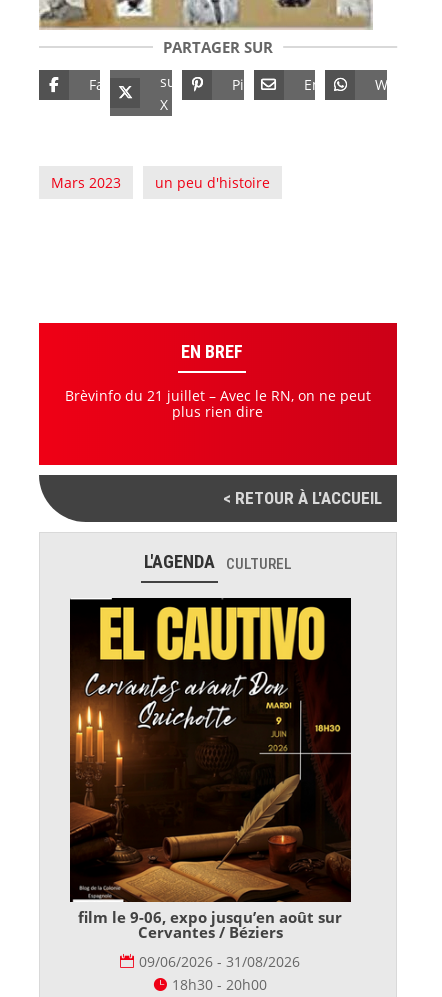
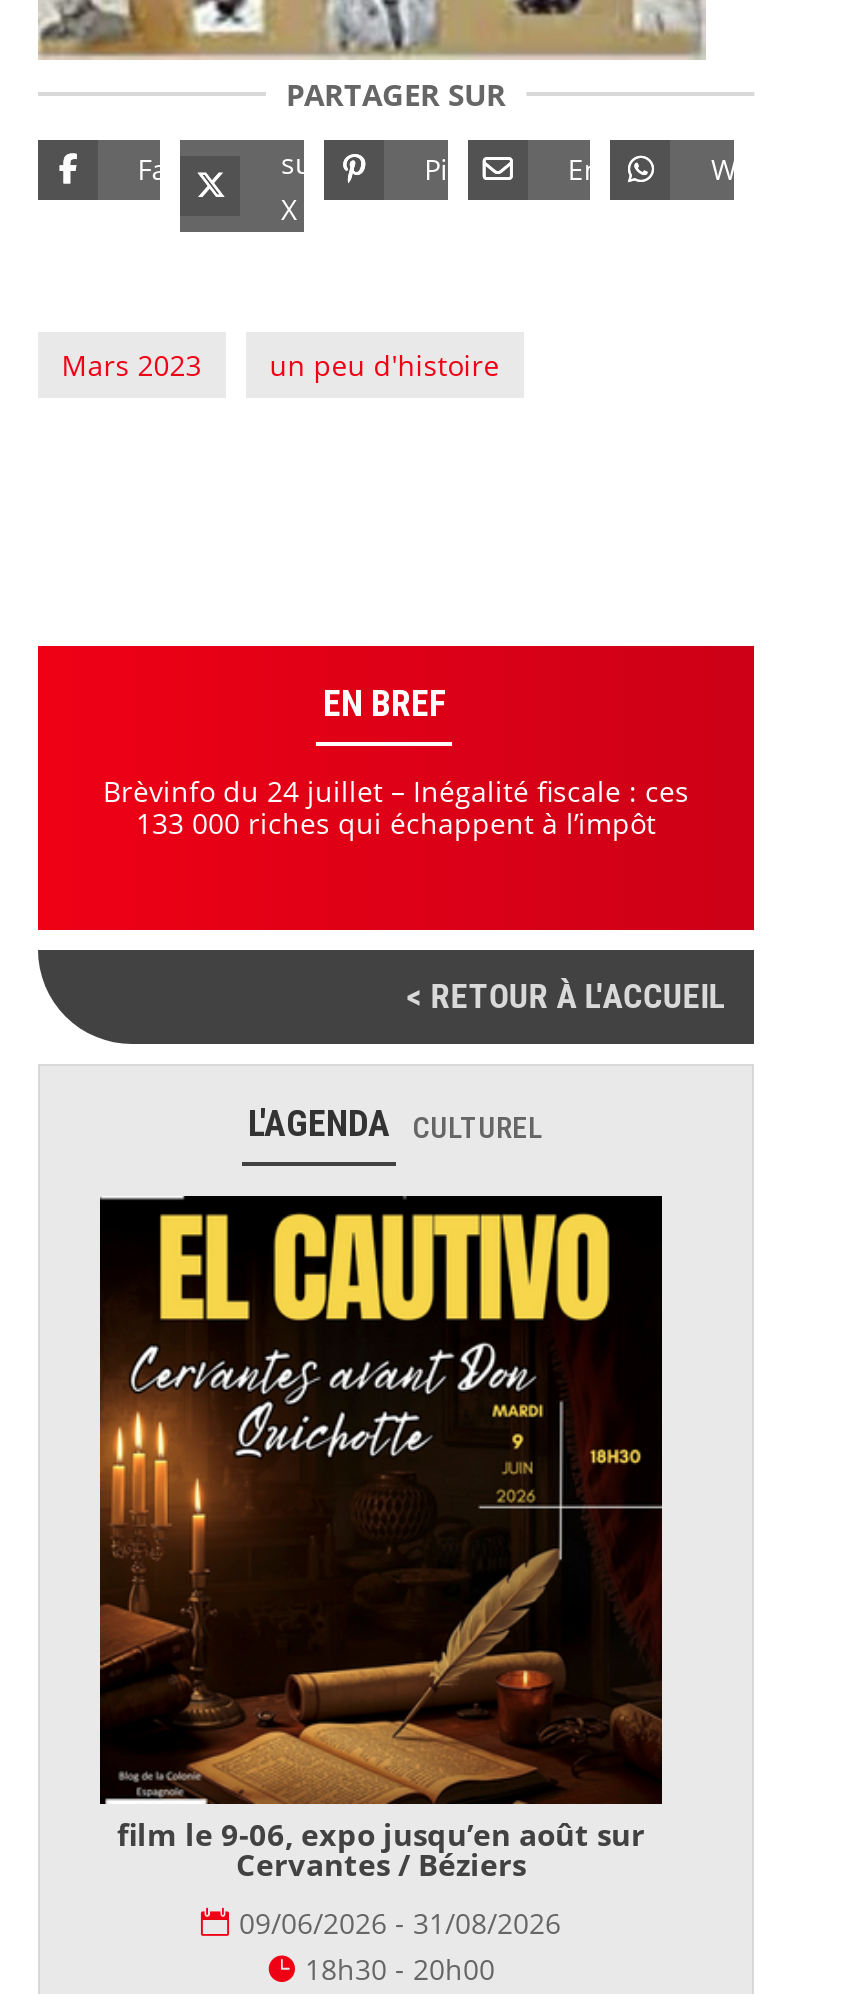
- Brèvinfo du 21 juillet – Avec le RN, on ne peut
- plus rien dire
+ Brèvinfo du 24 juillet – Inégalité fiscale : ces
+ 133 000 riches qui échappent à l’impôt
